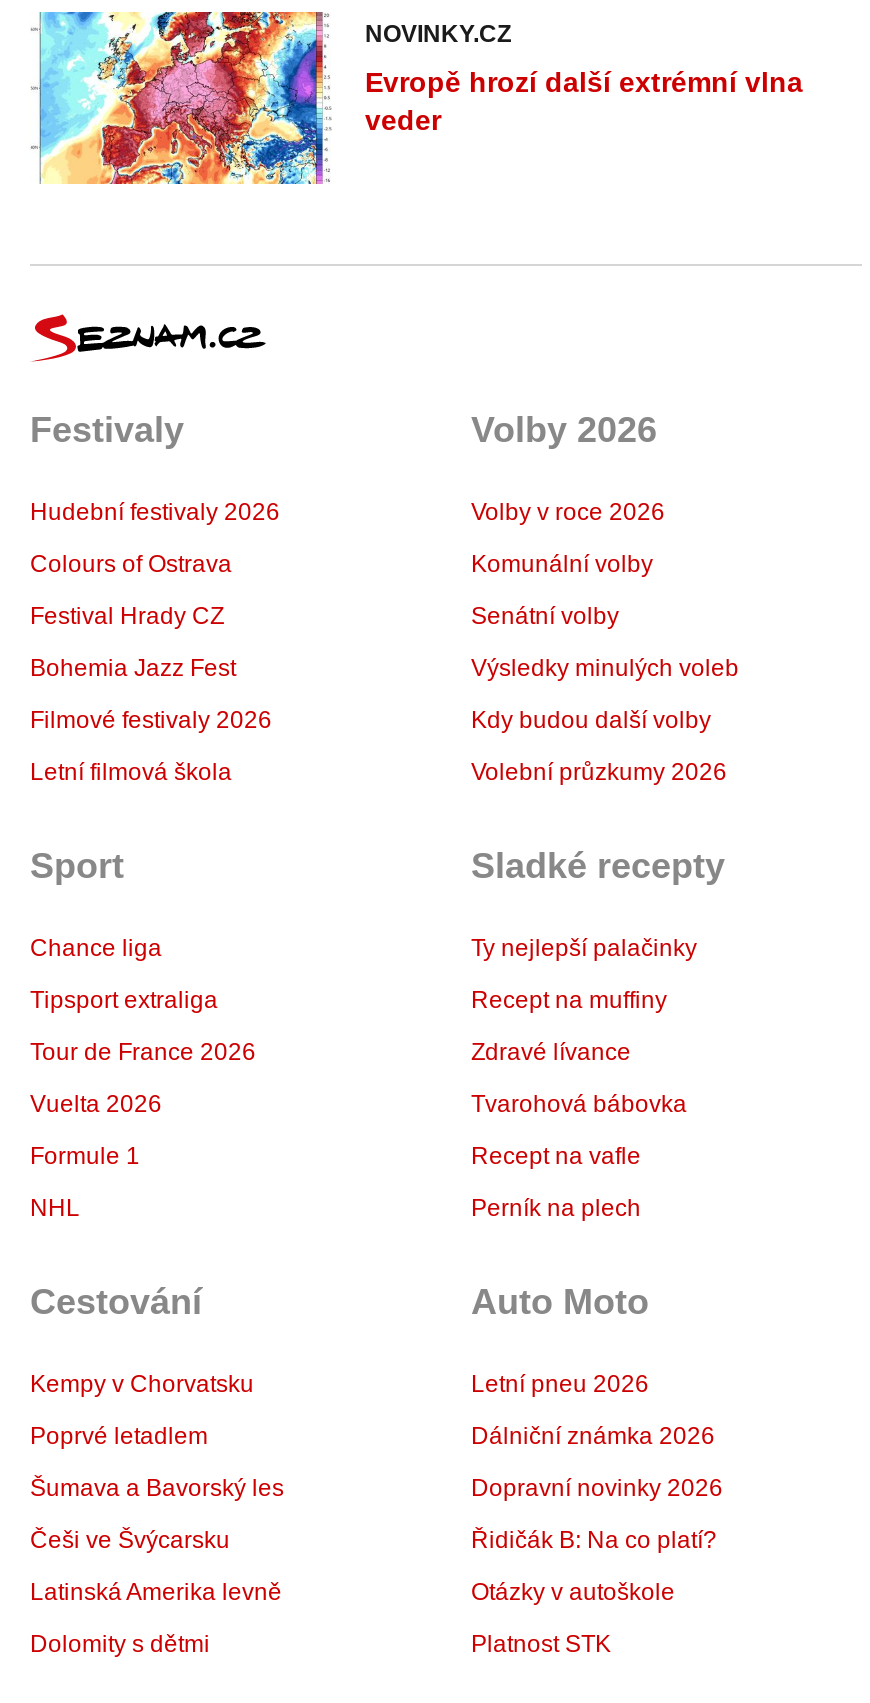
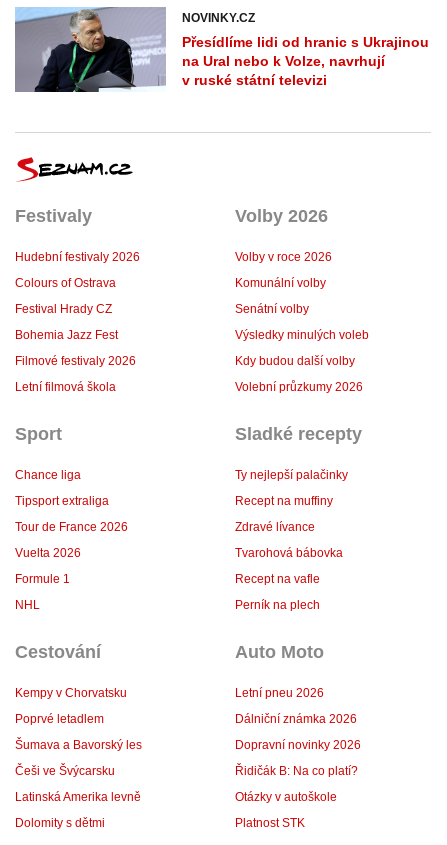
- [image]
- Evropě hrozí další extrémní vlna
- veder
+ [image]
+ Přesídlíme lidi od hranic s Ukrajinou
+ na Ural nebo k Volze, navrhují
+ v ruské státní televizi
